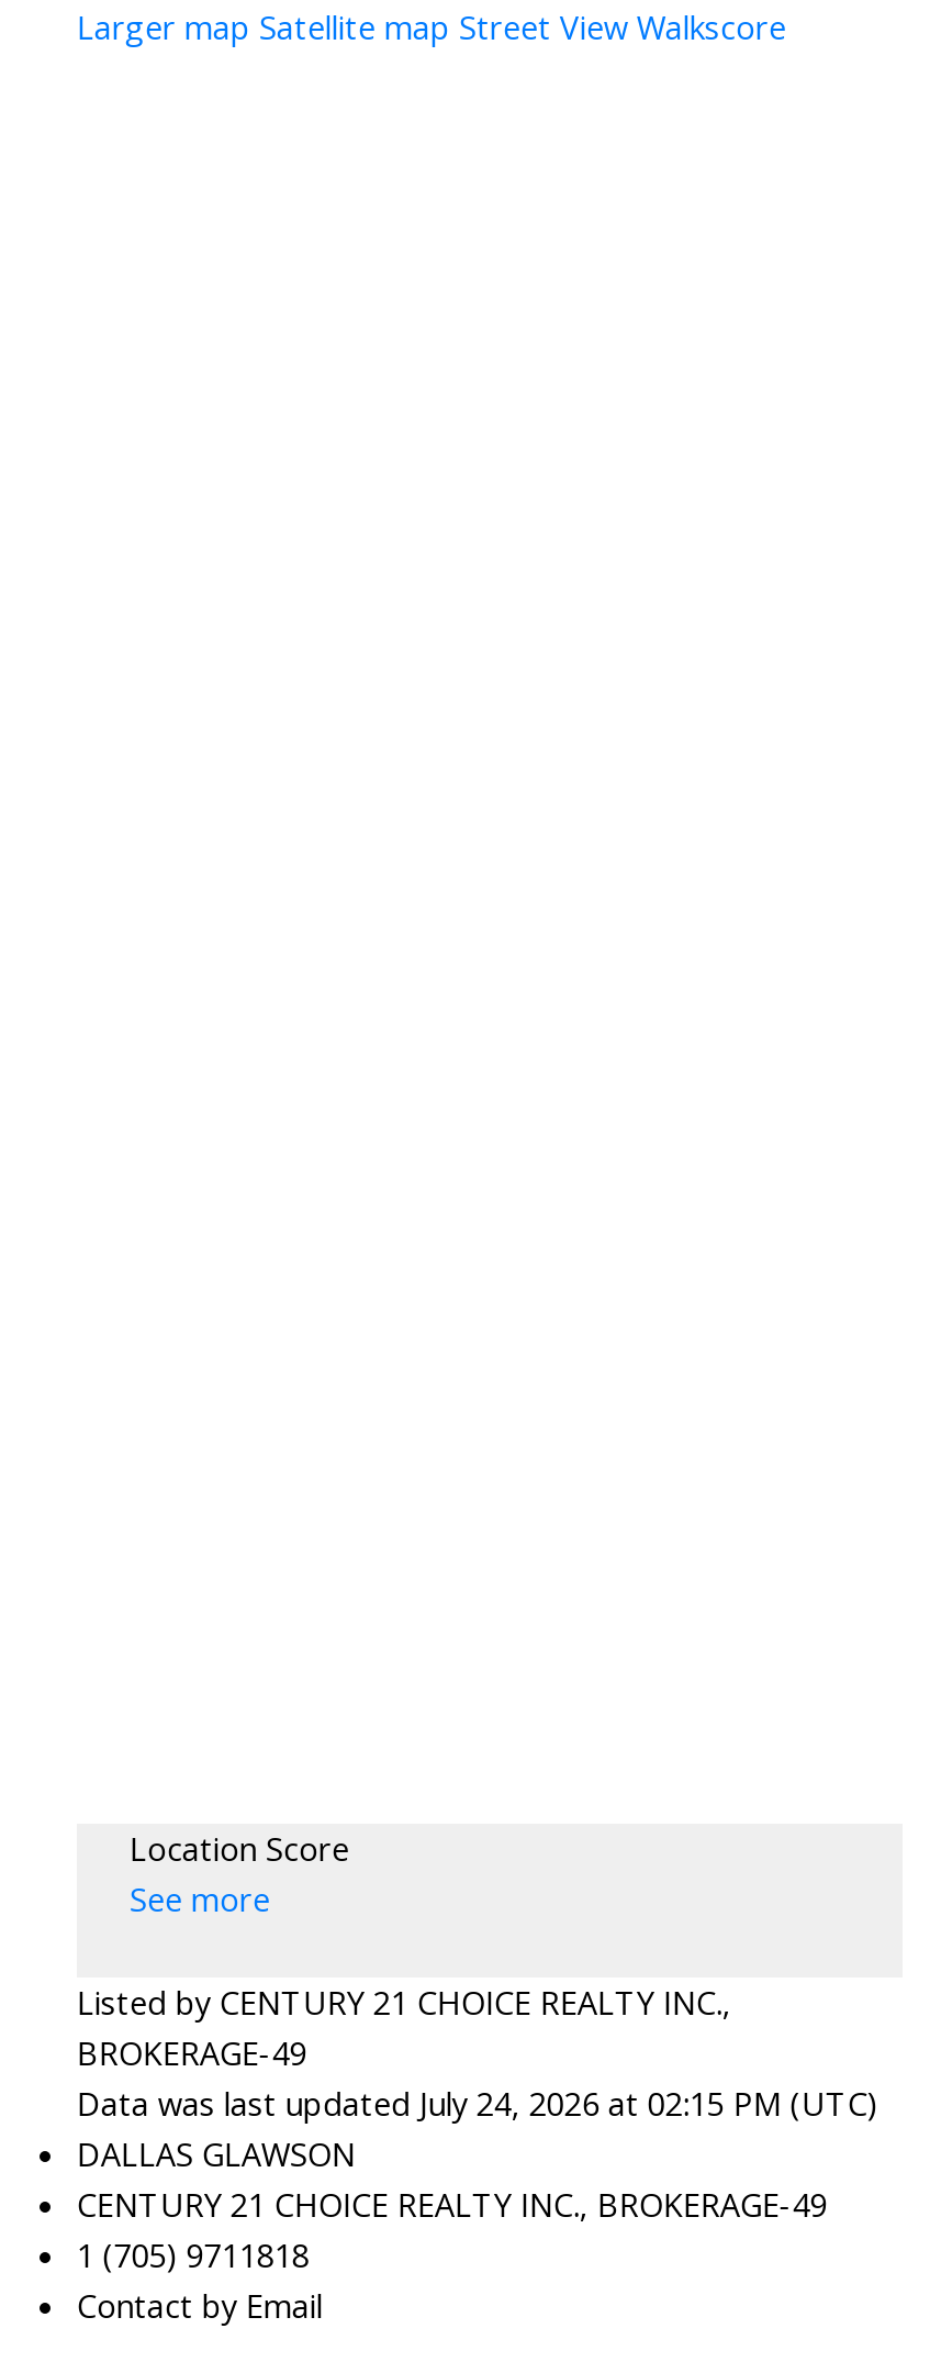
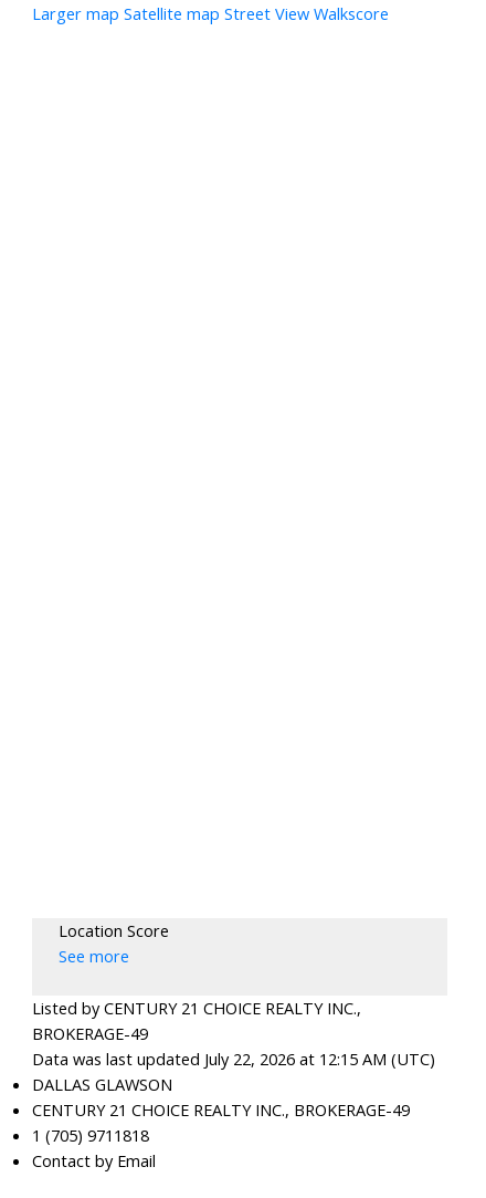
- Data was last updated July 24, 2026 at 02:15 PM (UTC)
+ Data was last updated July 22, 2026 at 12:15 AM (UTC)
